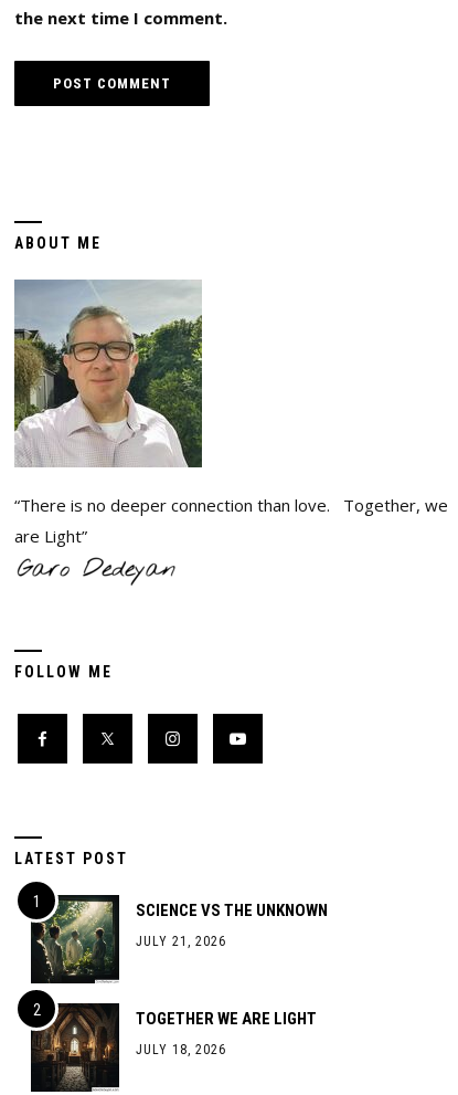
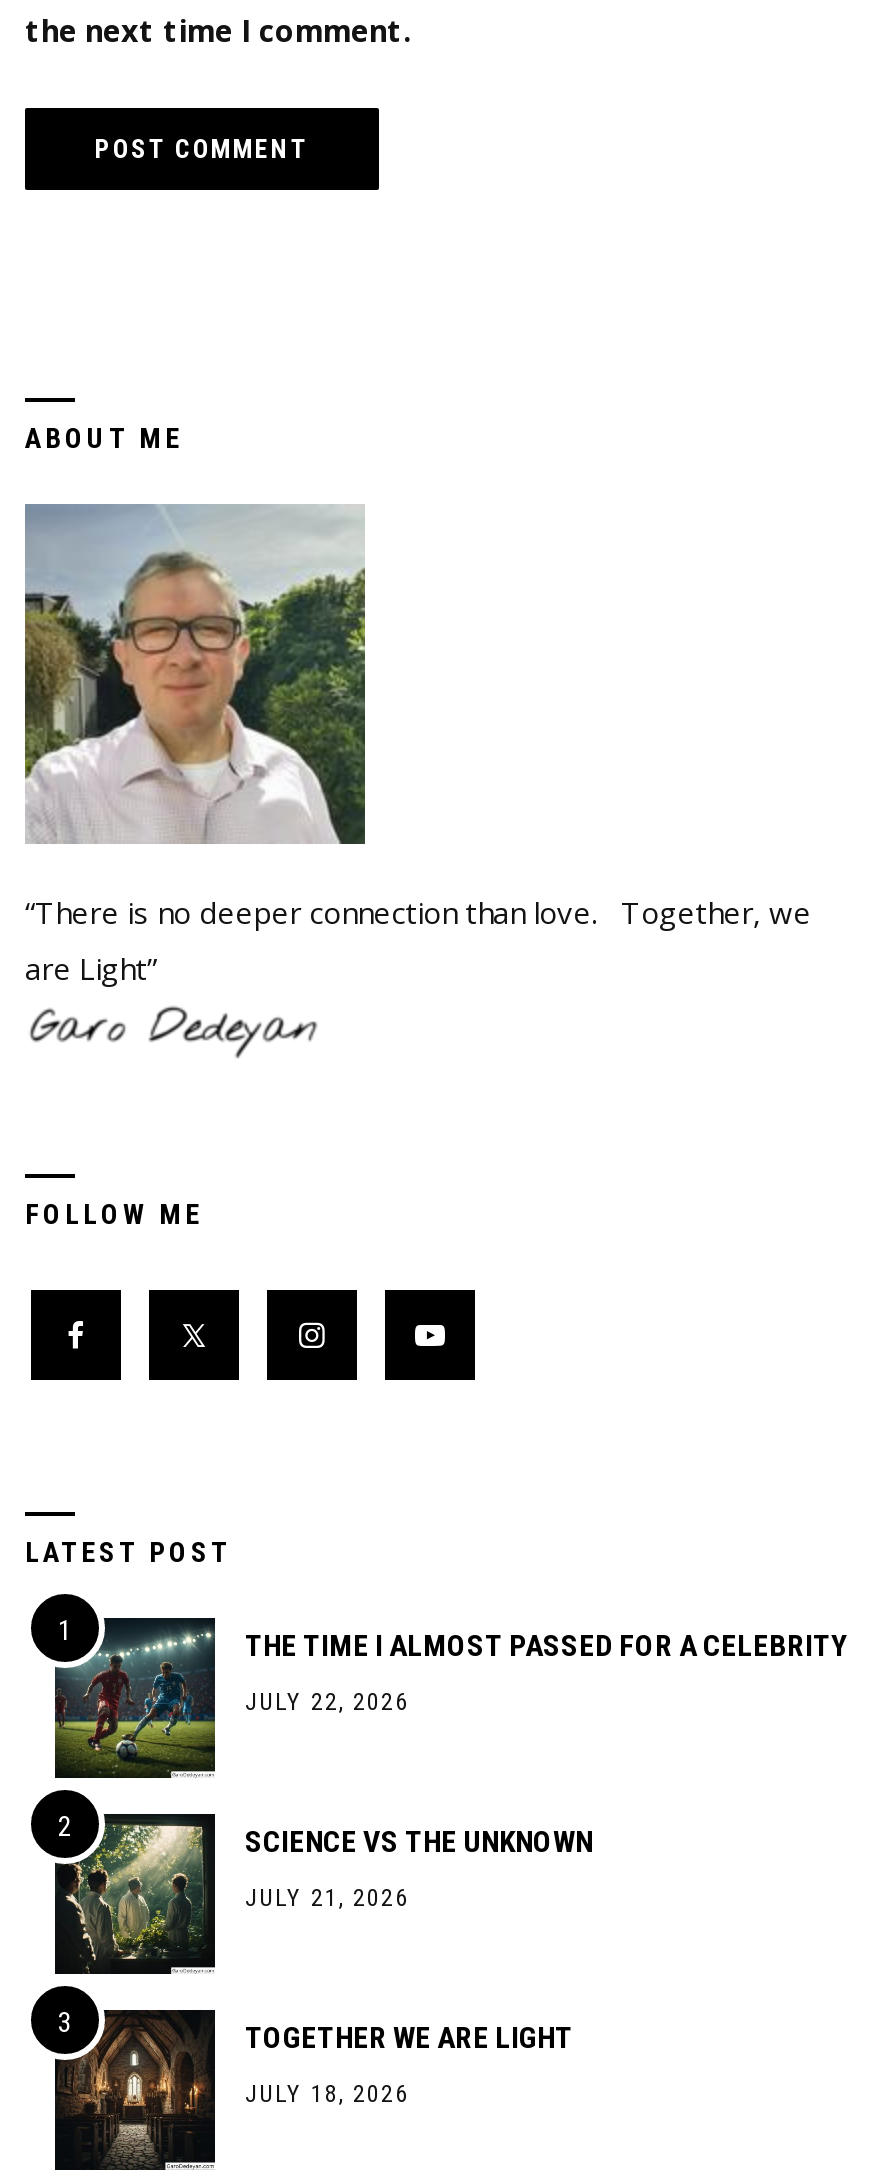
+ [image]
+ THE TIME I ALMOST PASSED FOR A CELEBRITY
+ JULY 22, 2026
